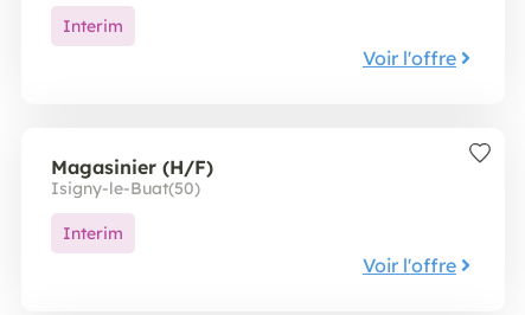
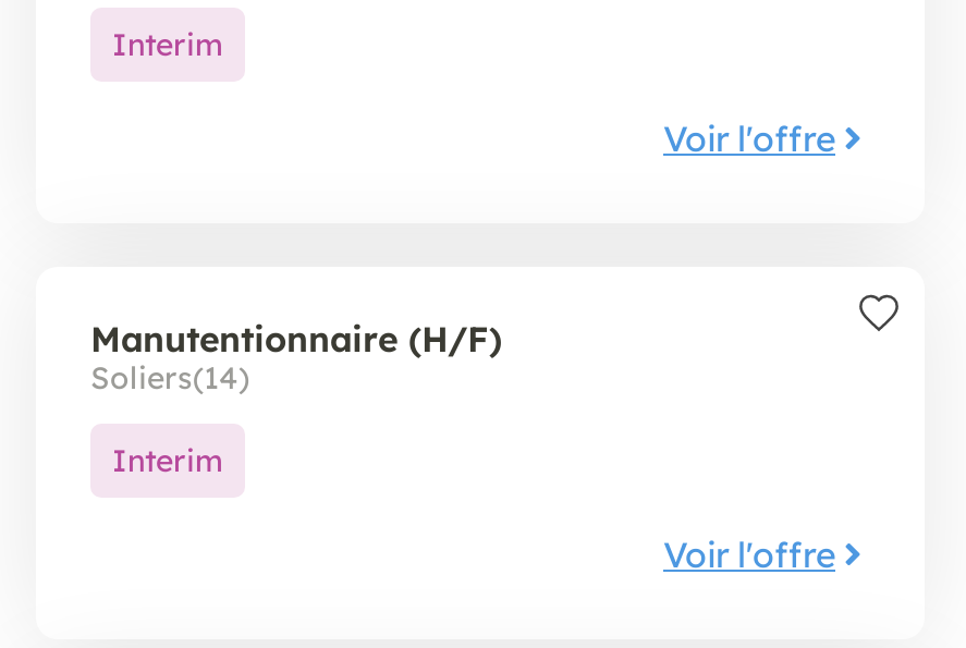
- Magasinier (H/F)
- Isigny-le-Buat(50)
+ Manutentionnaire (H/F)
+ Soliers(14)
